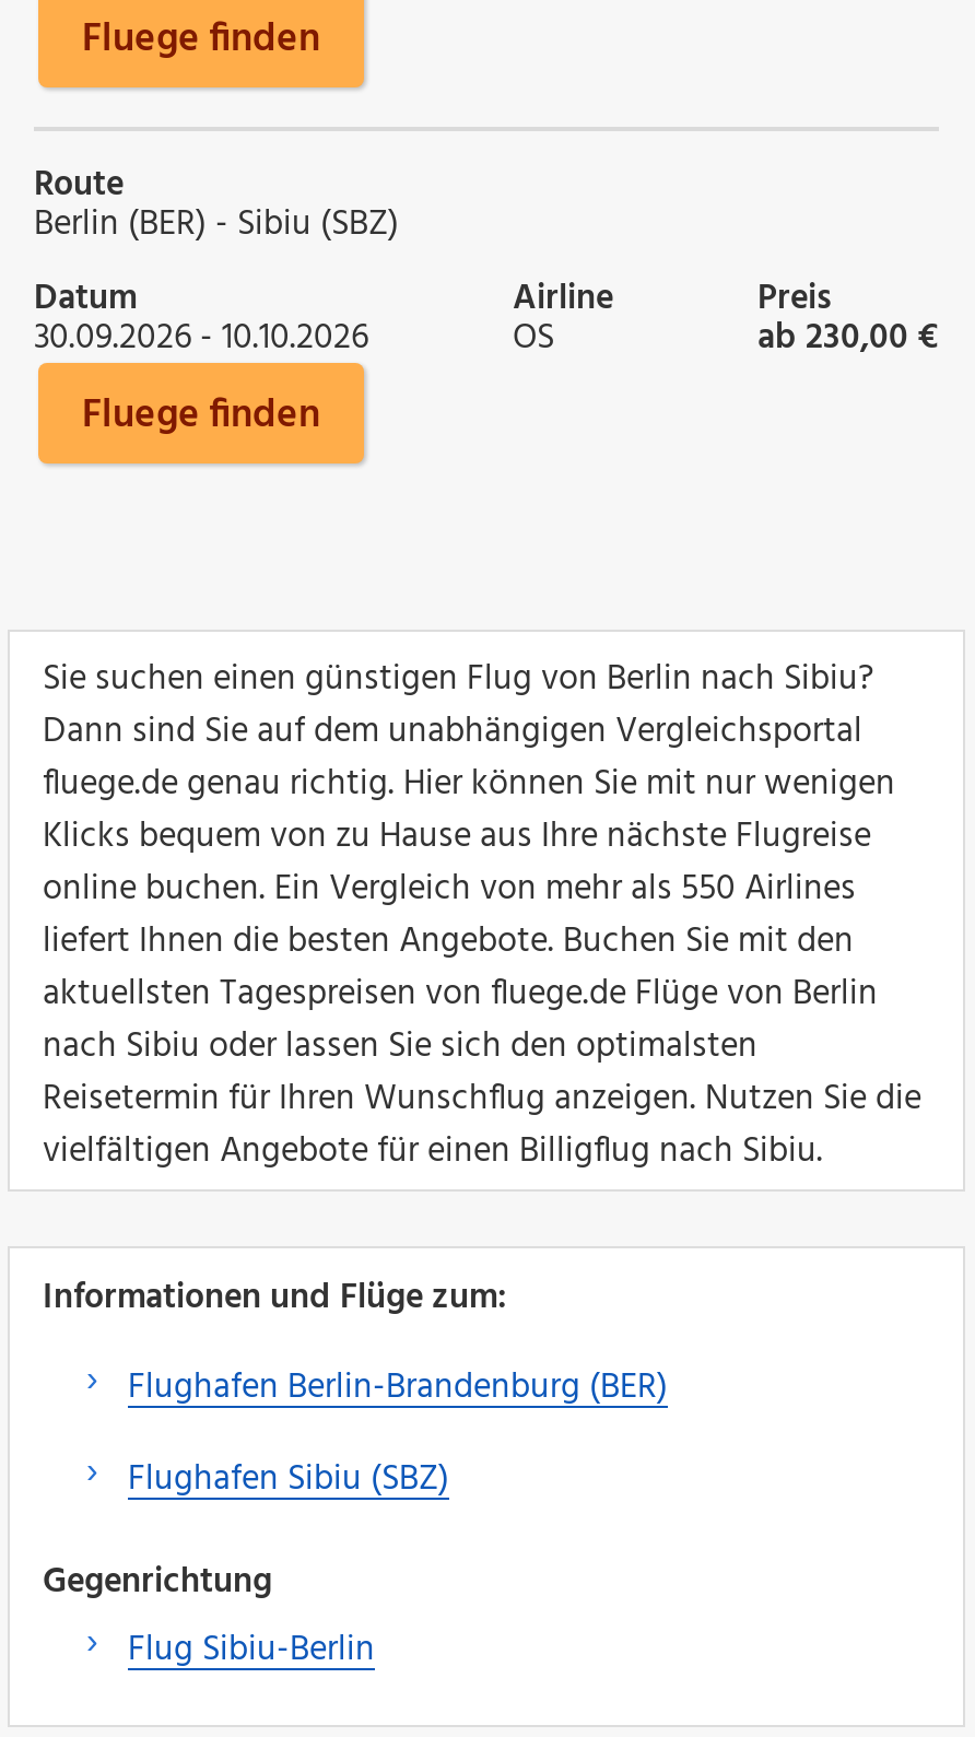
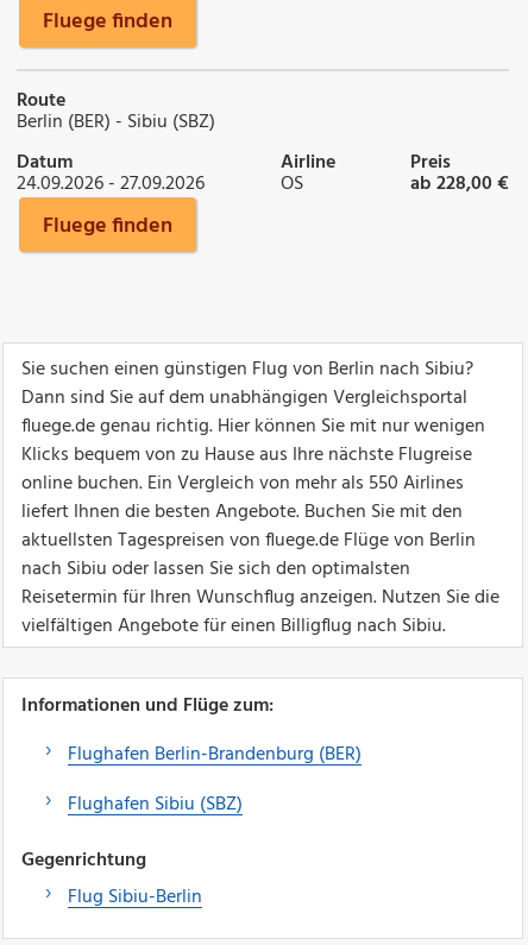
- 30.09.2026 - 10.10.2026
+ 24.09.2026 - 27.09.2026

- ab 230,00 €
+ ab 228,00 €
